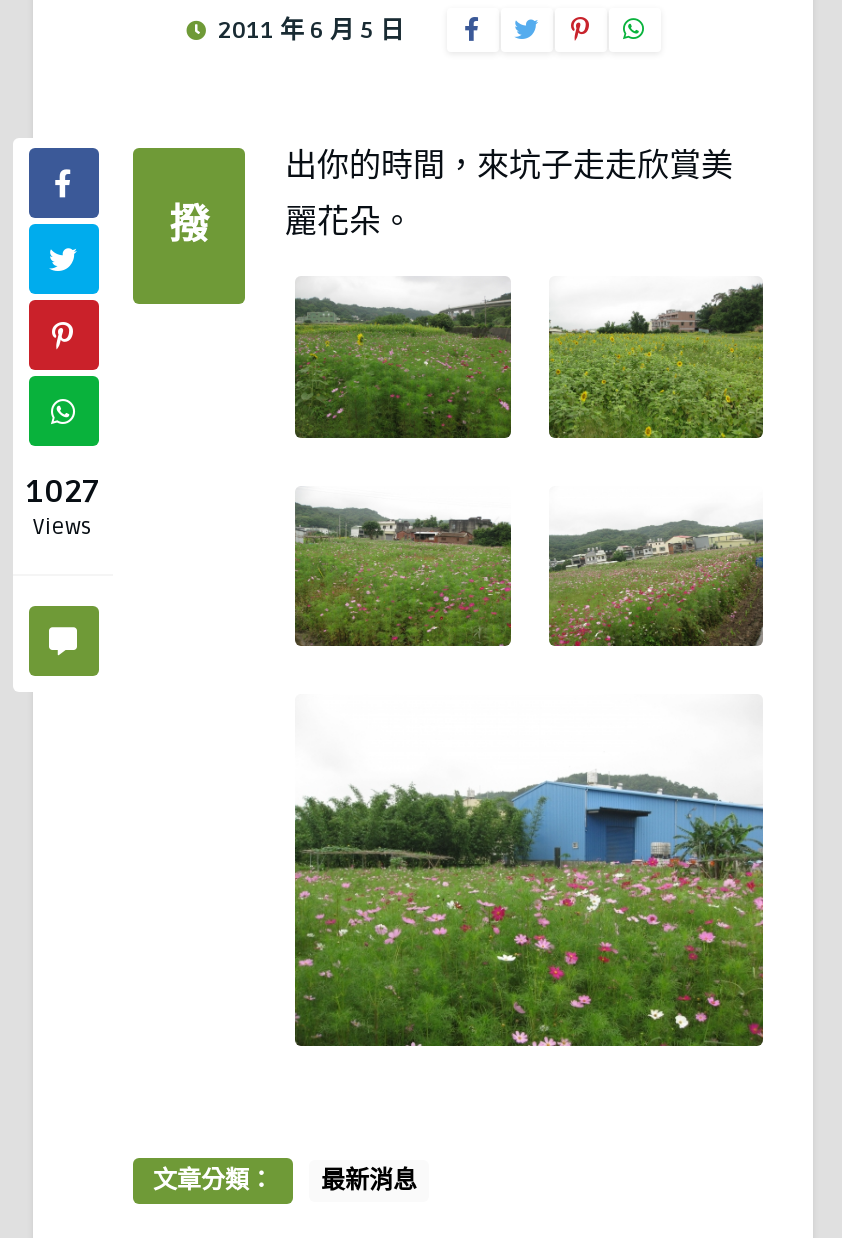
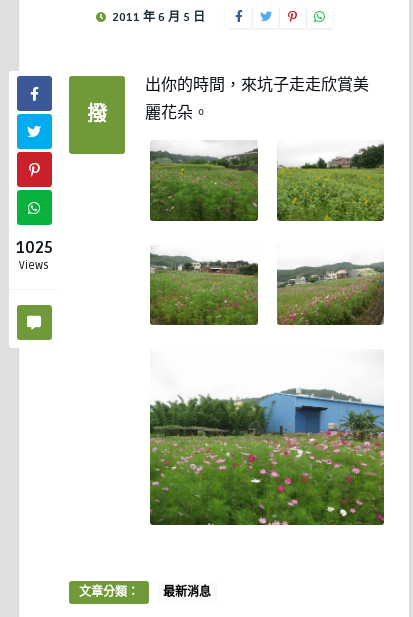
- 1027
+ 1025
